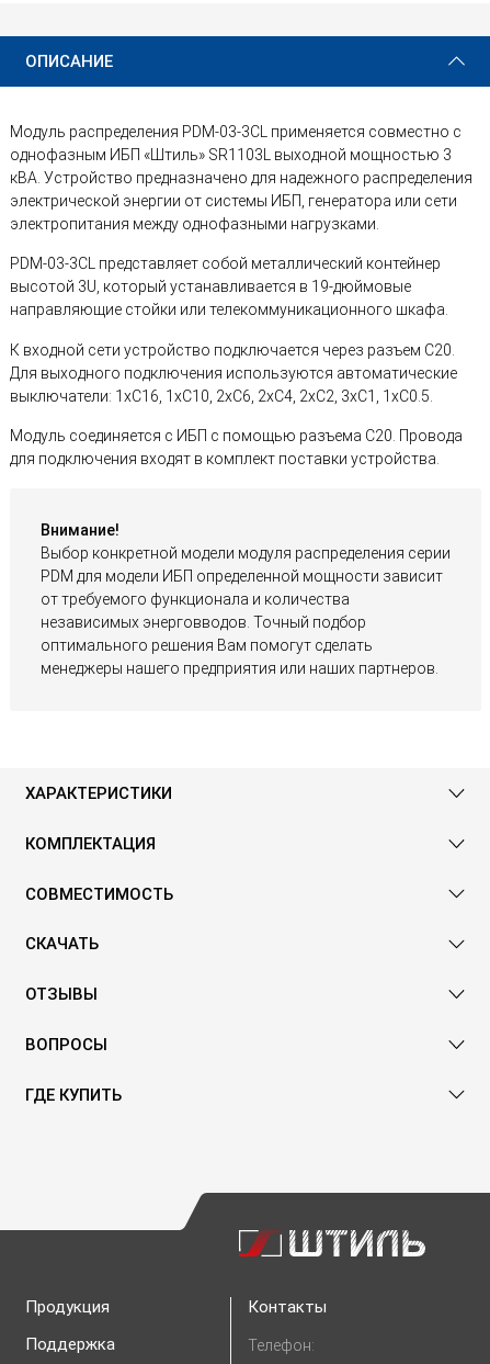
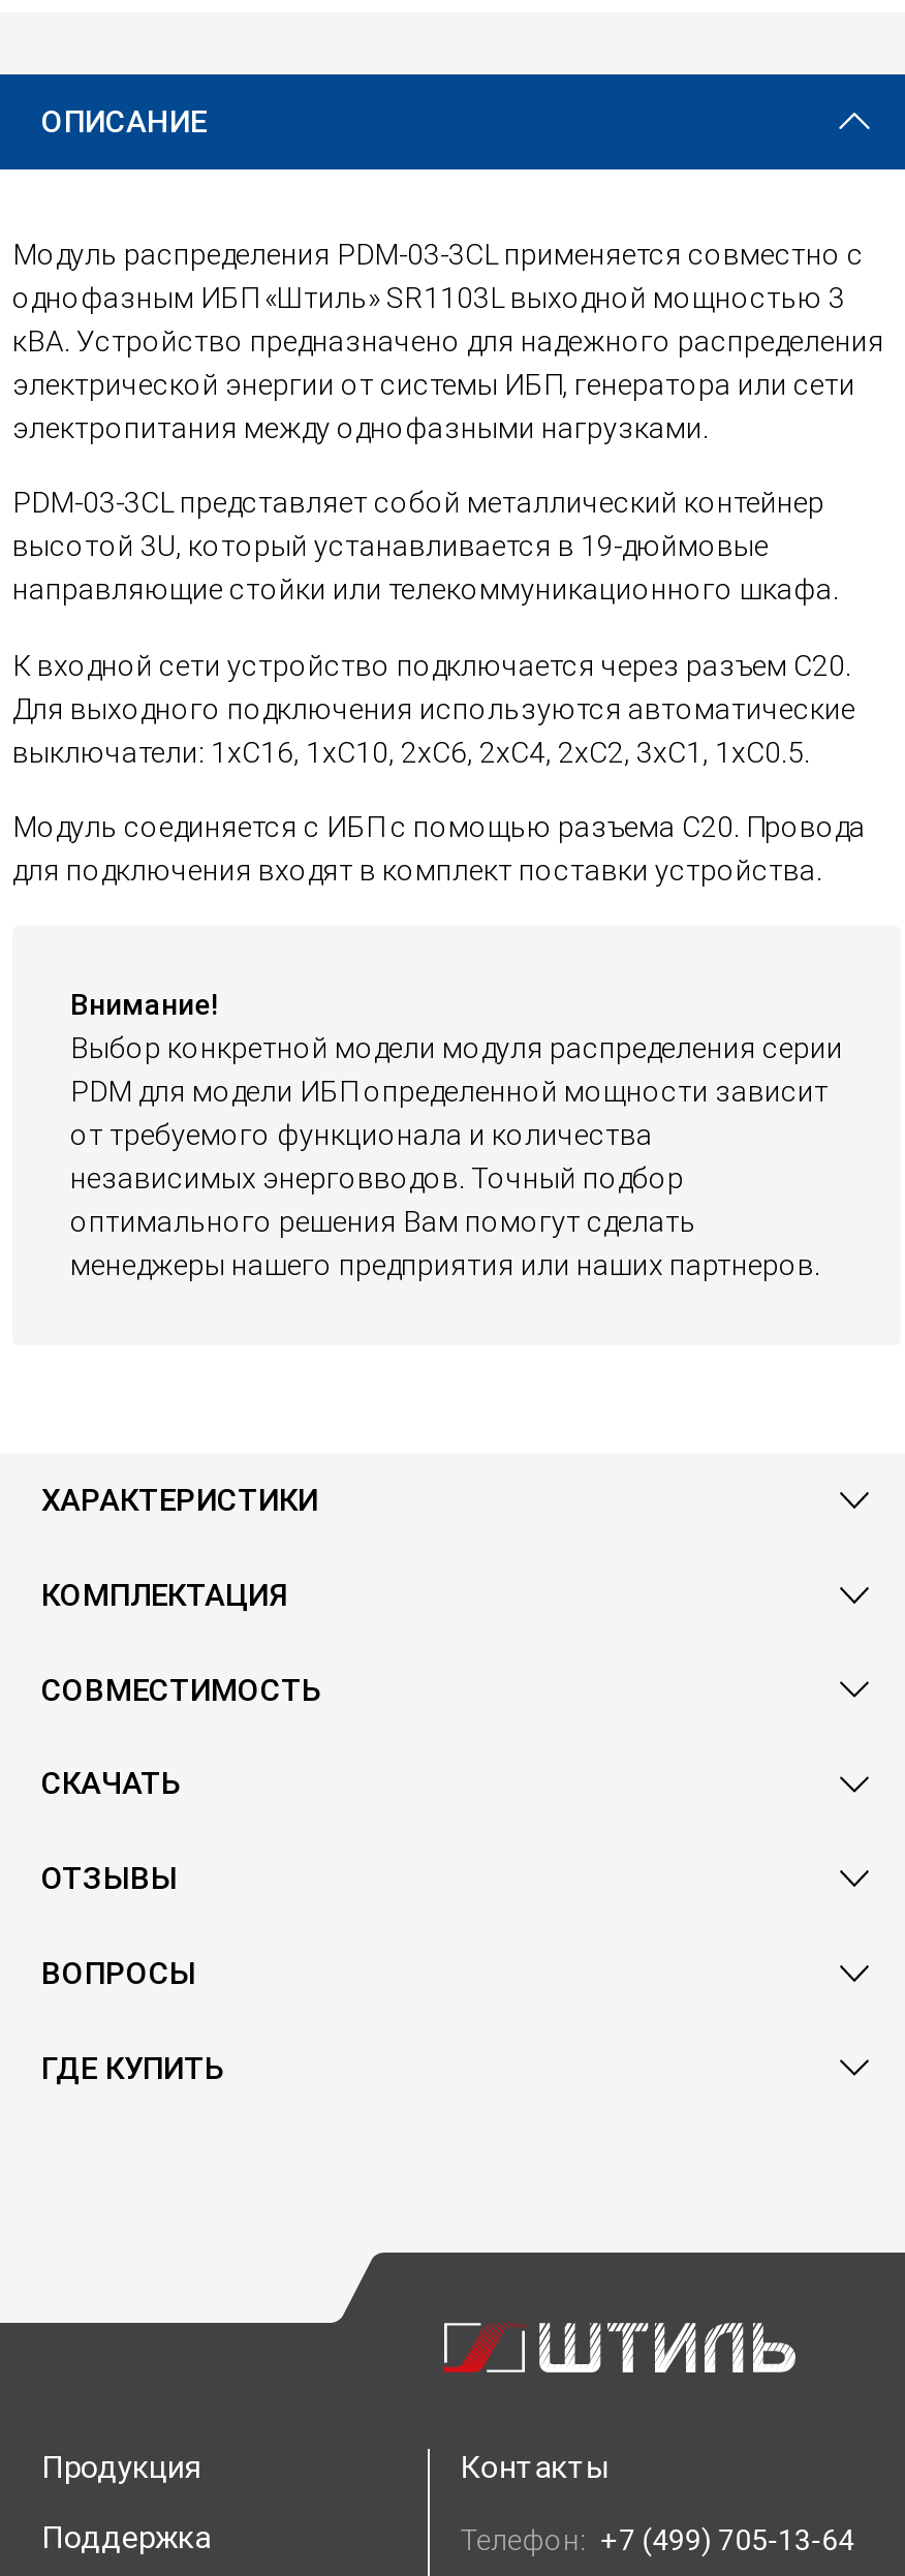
- Телефон:
+ Телефон: +7 (499) 705-13-64
